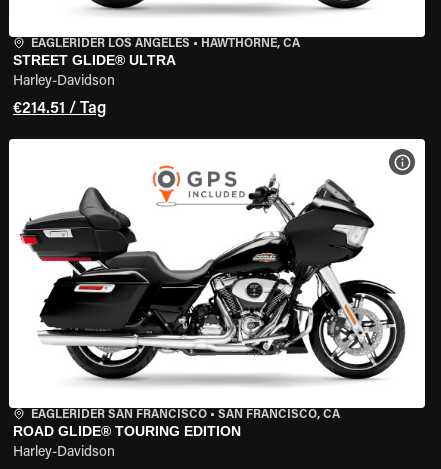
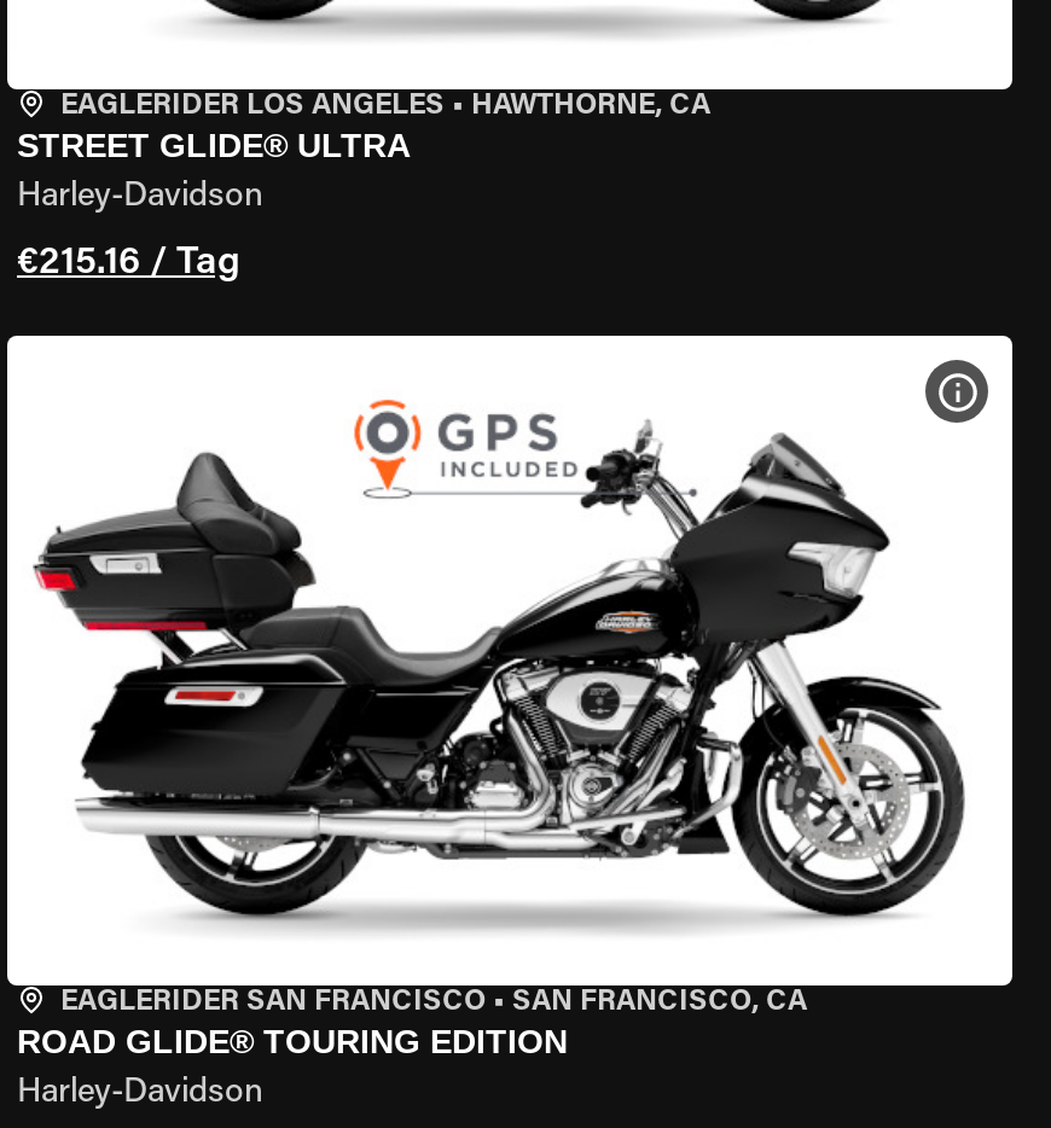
- €214.51 / Tag
+ €215.16 / Tag
